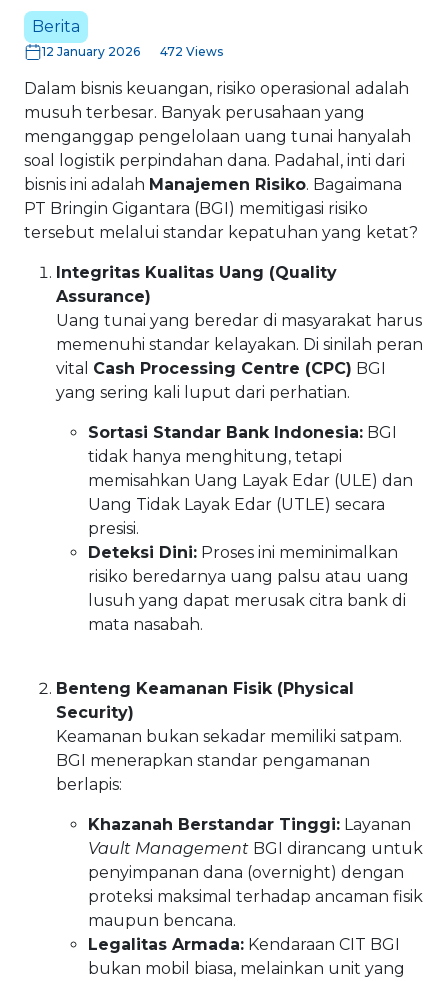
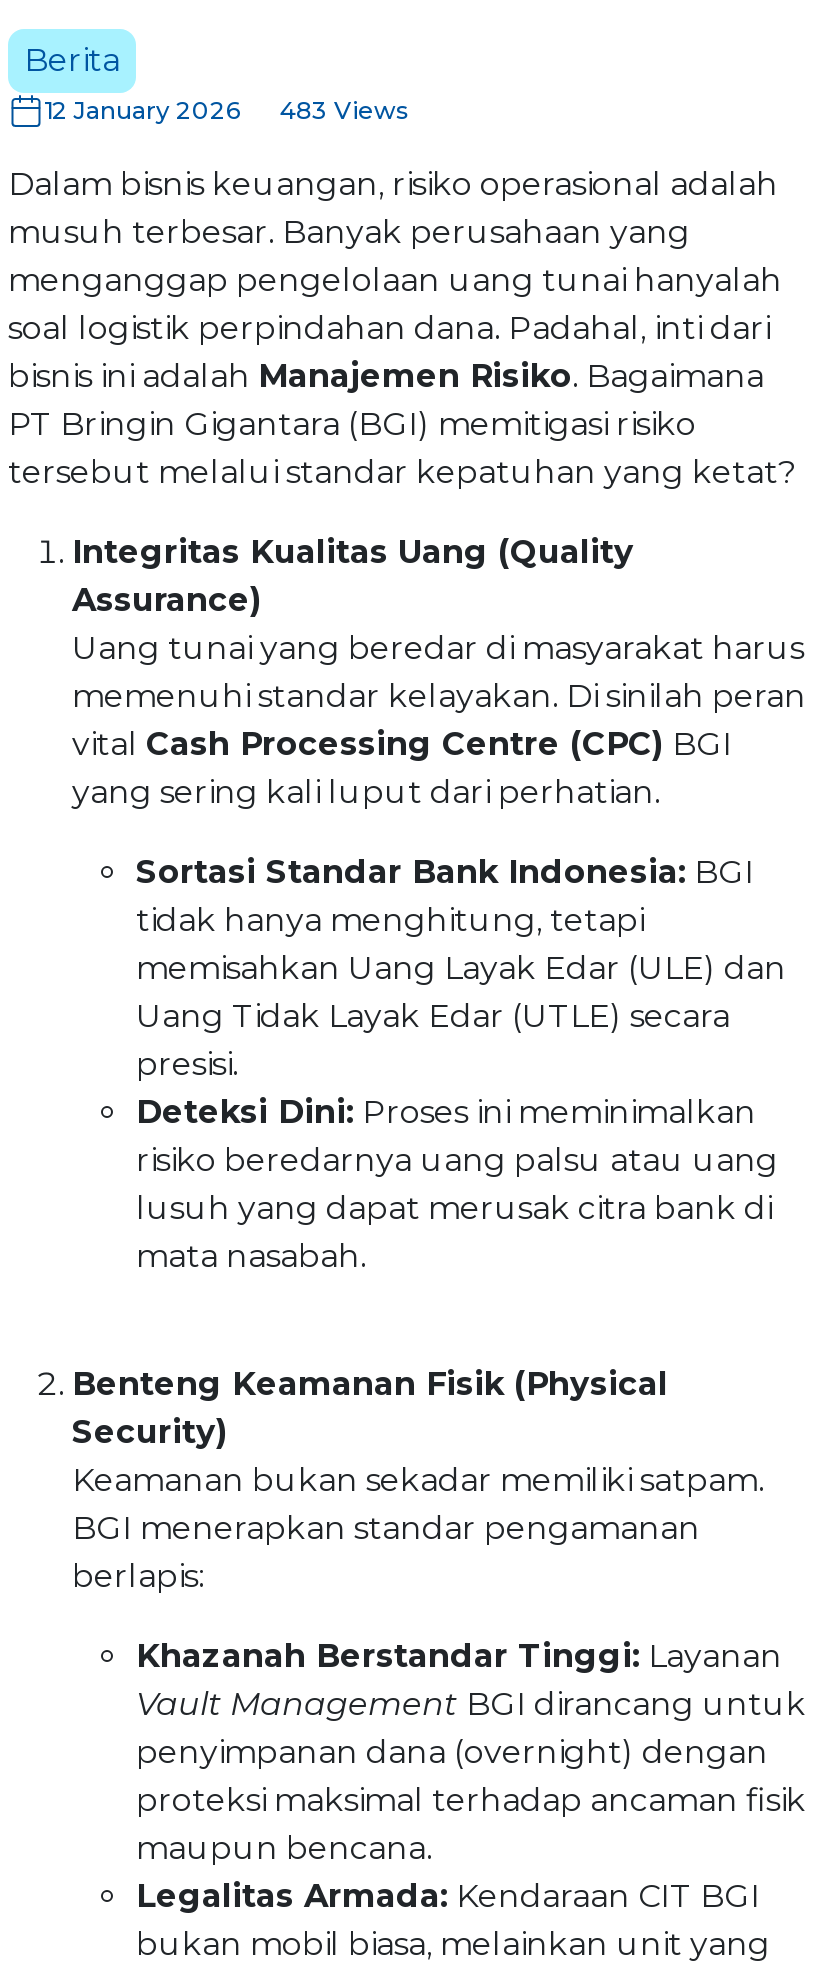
- 12 January 2026 472 Views
+ 12 January 2026 483 Views
